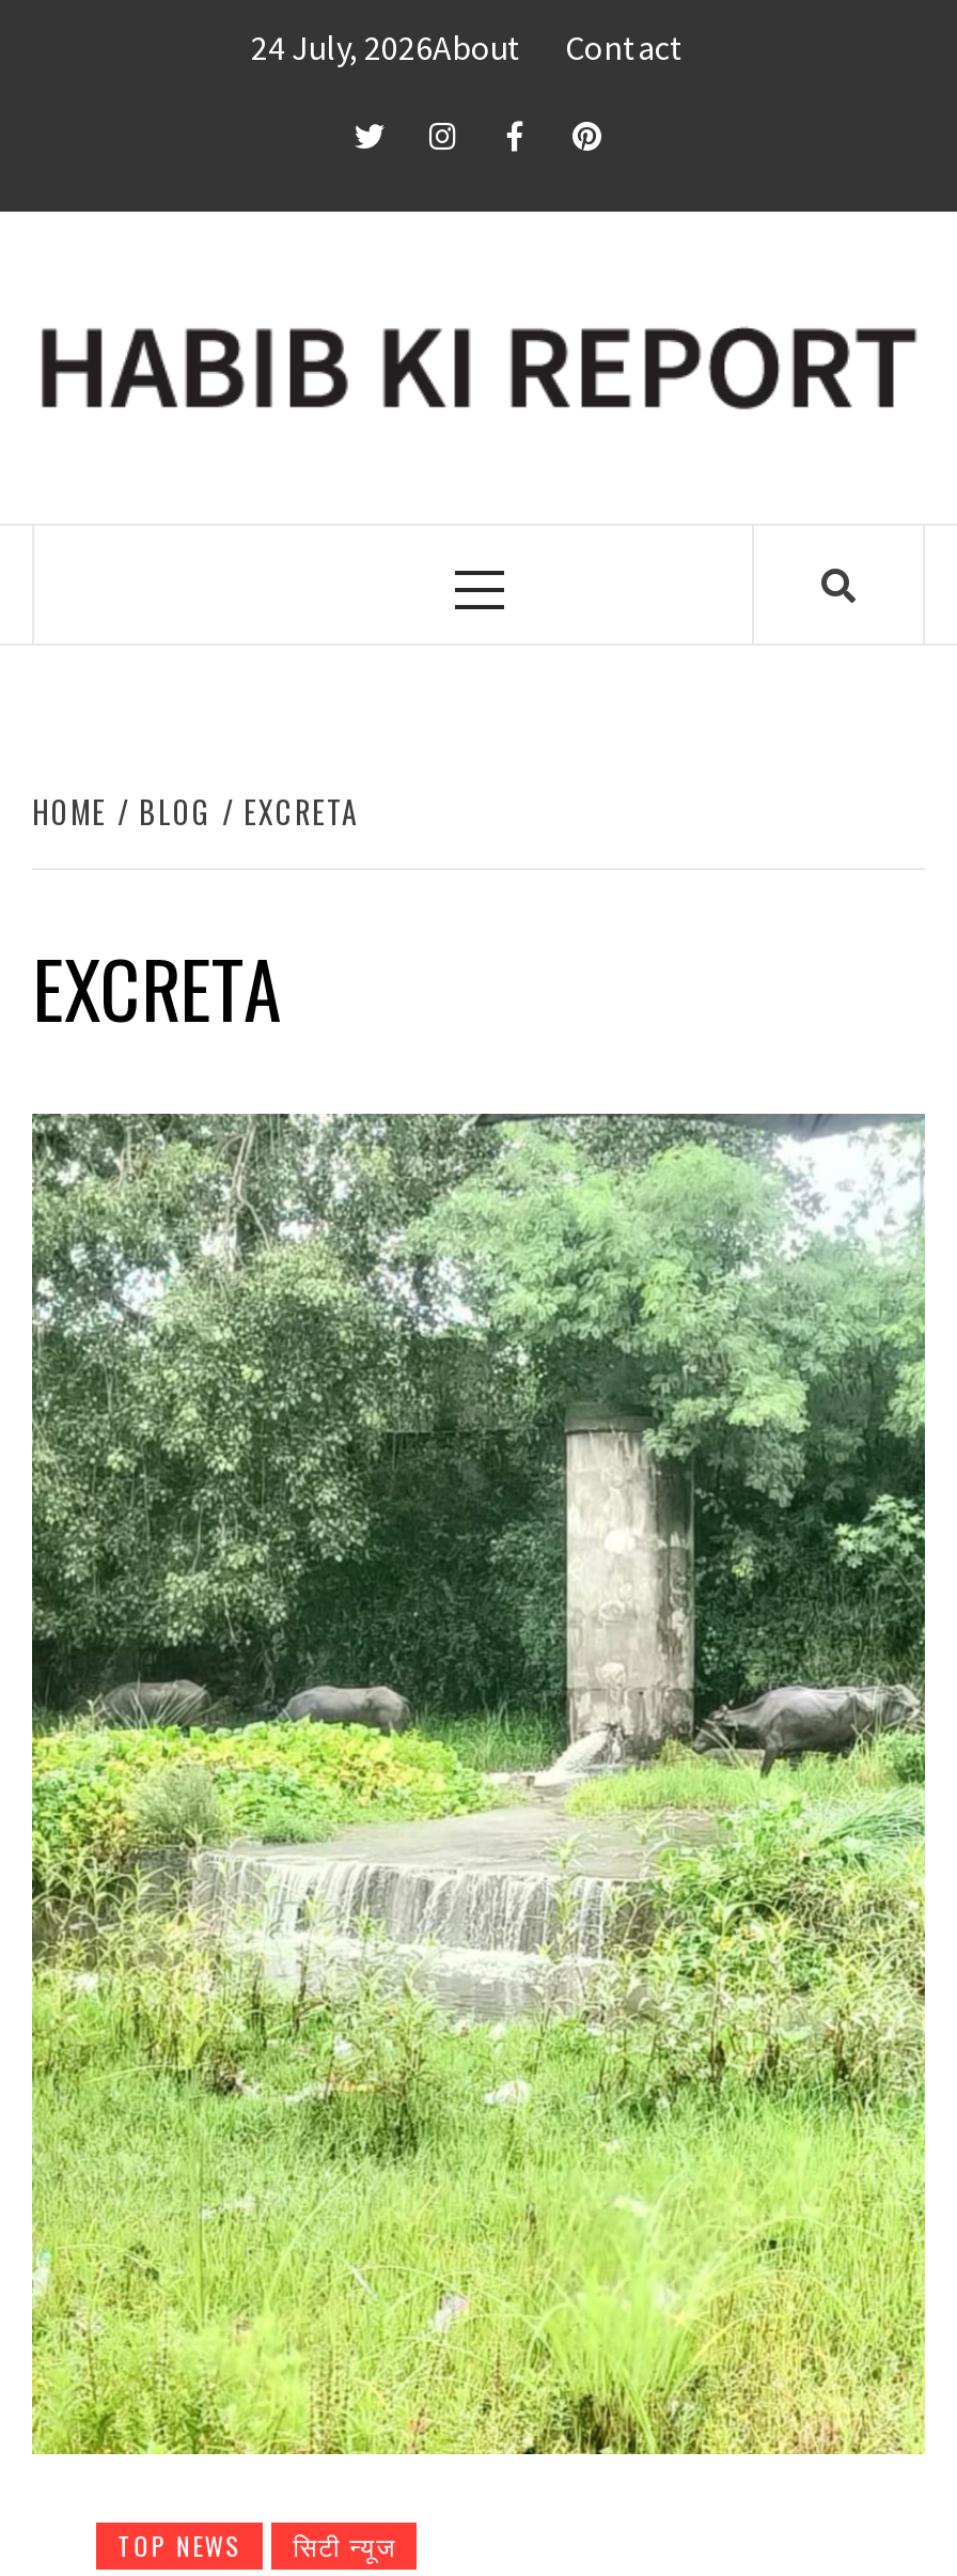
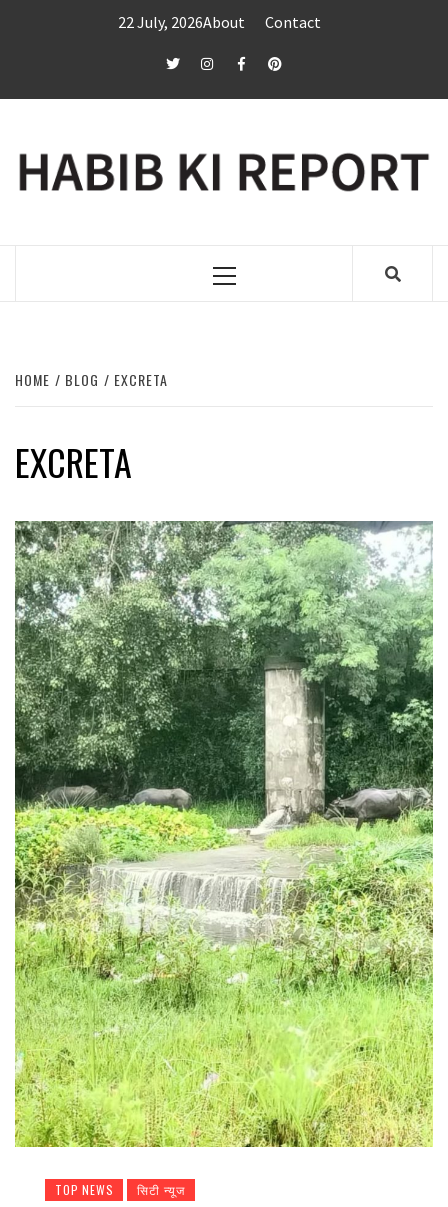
- 24 July, 2026About Contact
+ 22 July, 2026About Contact
